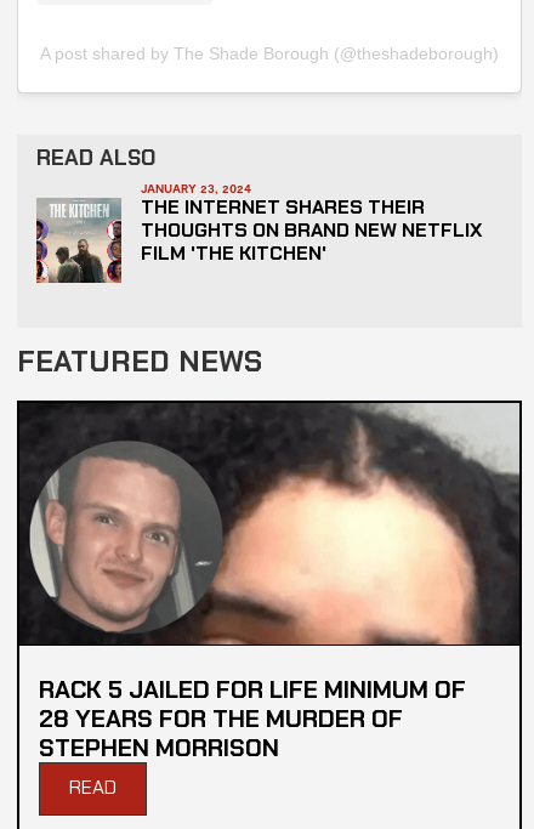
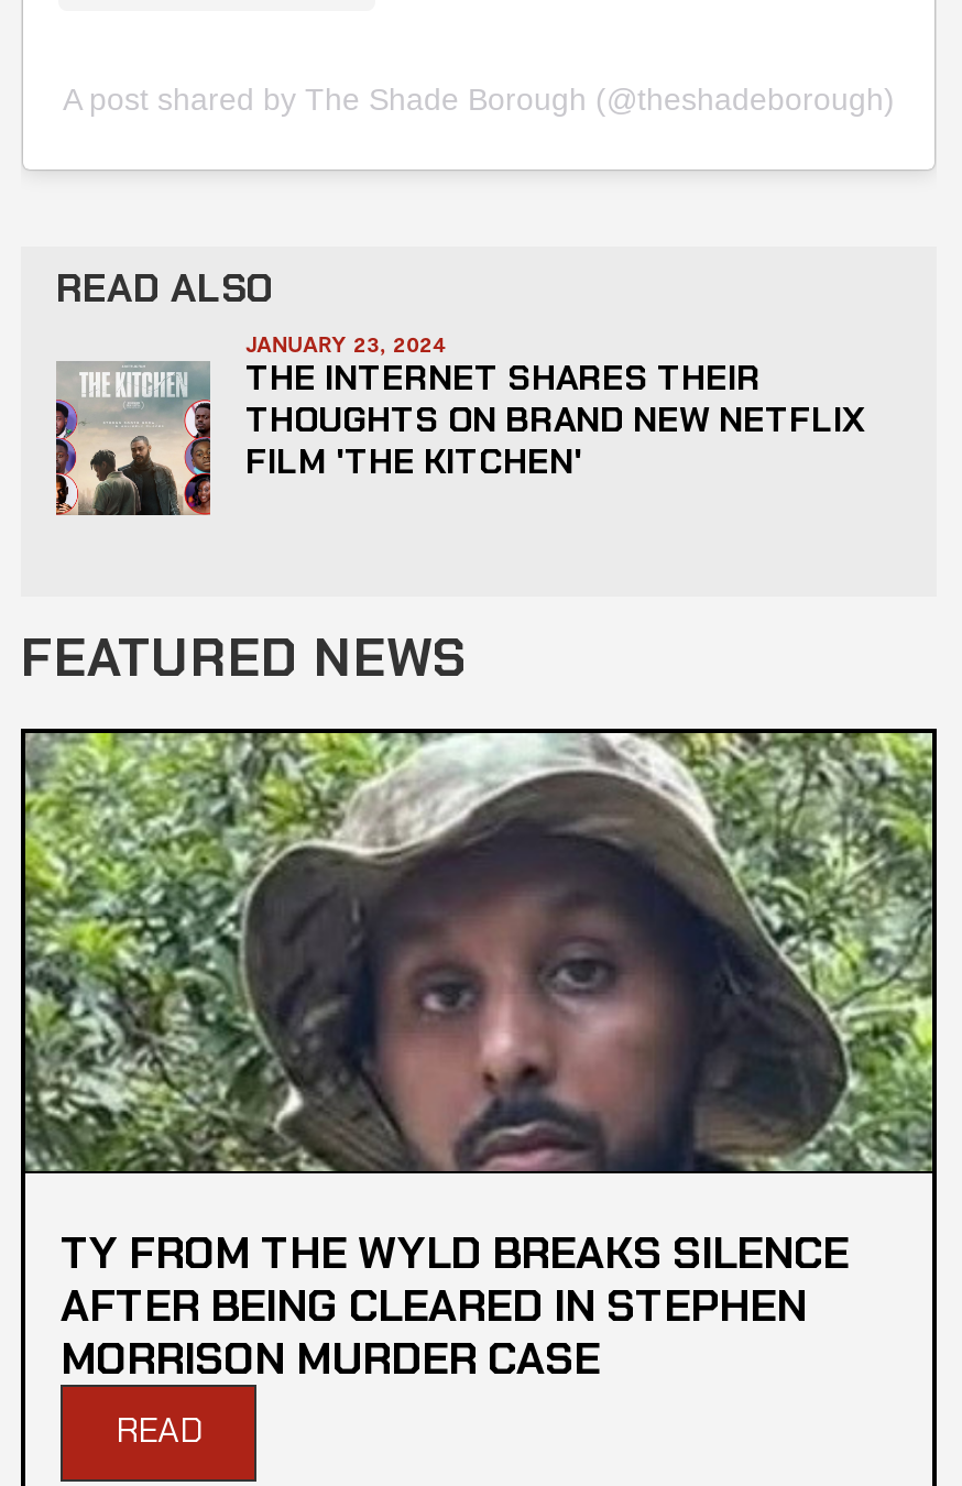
- [image]
- RACK 5 JAILED FOR LIFE MINIMUM OF
- 28 YEARS FOR THE MURDER OF
- STEPHEN MORRISON
+ [image]
+ TY FROM THE WYLD BREAKS SILENCE
+ AFTER BEING CLEARED IN STEPHEN
+ MORRISON MURDER CASE
